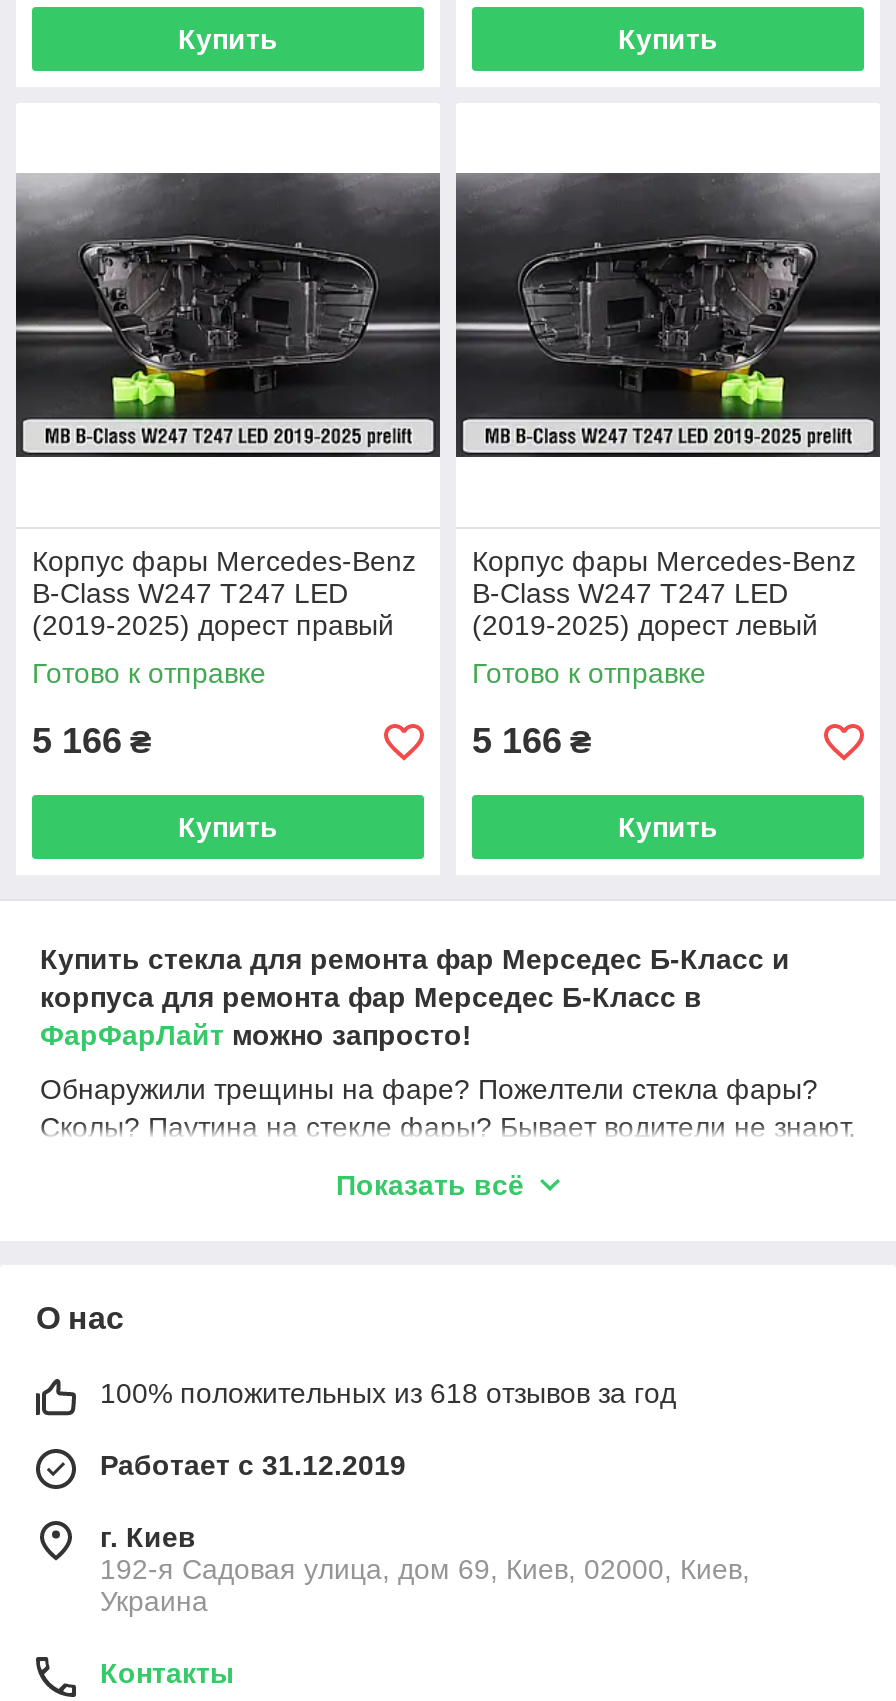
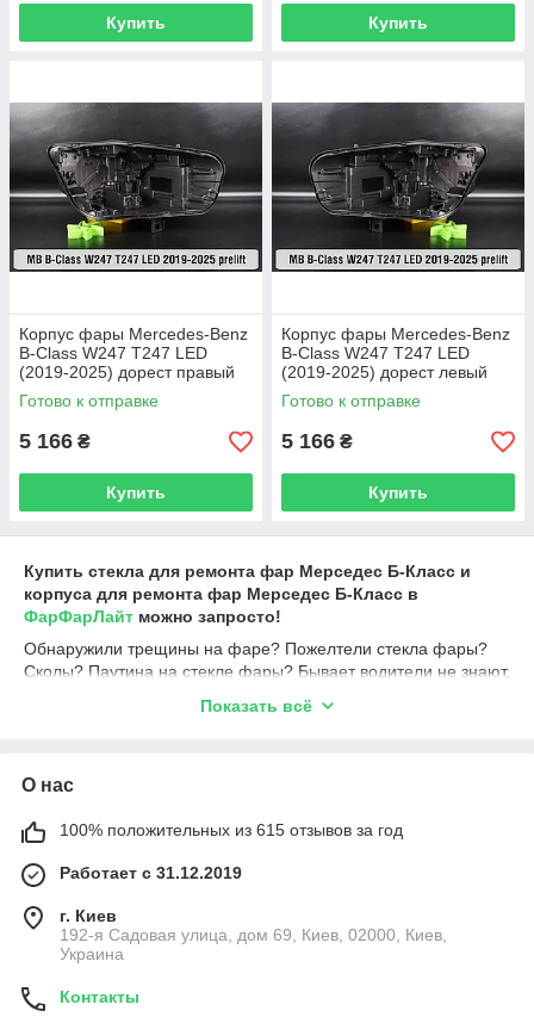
- 100% положительных из 618 отзывов за год
+ 100% положительных из 615 отзывов за год
